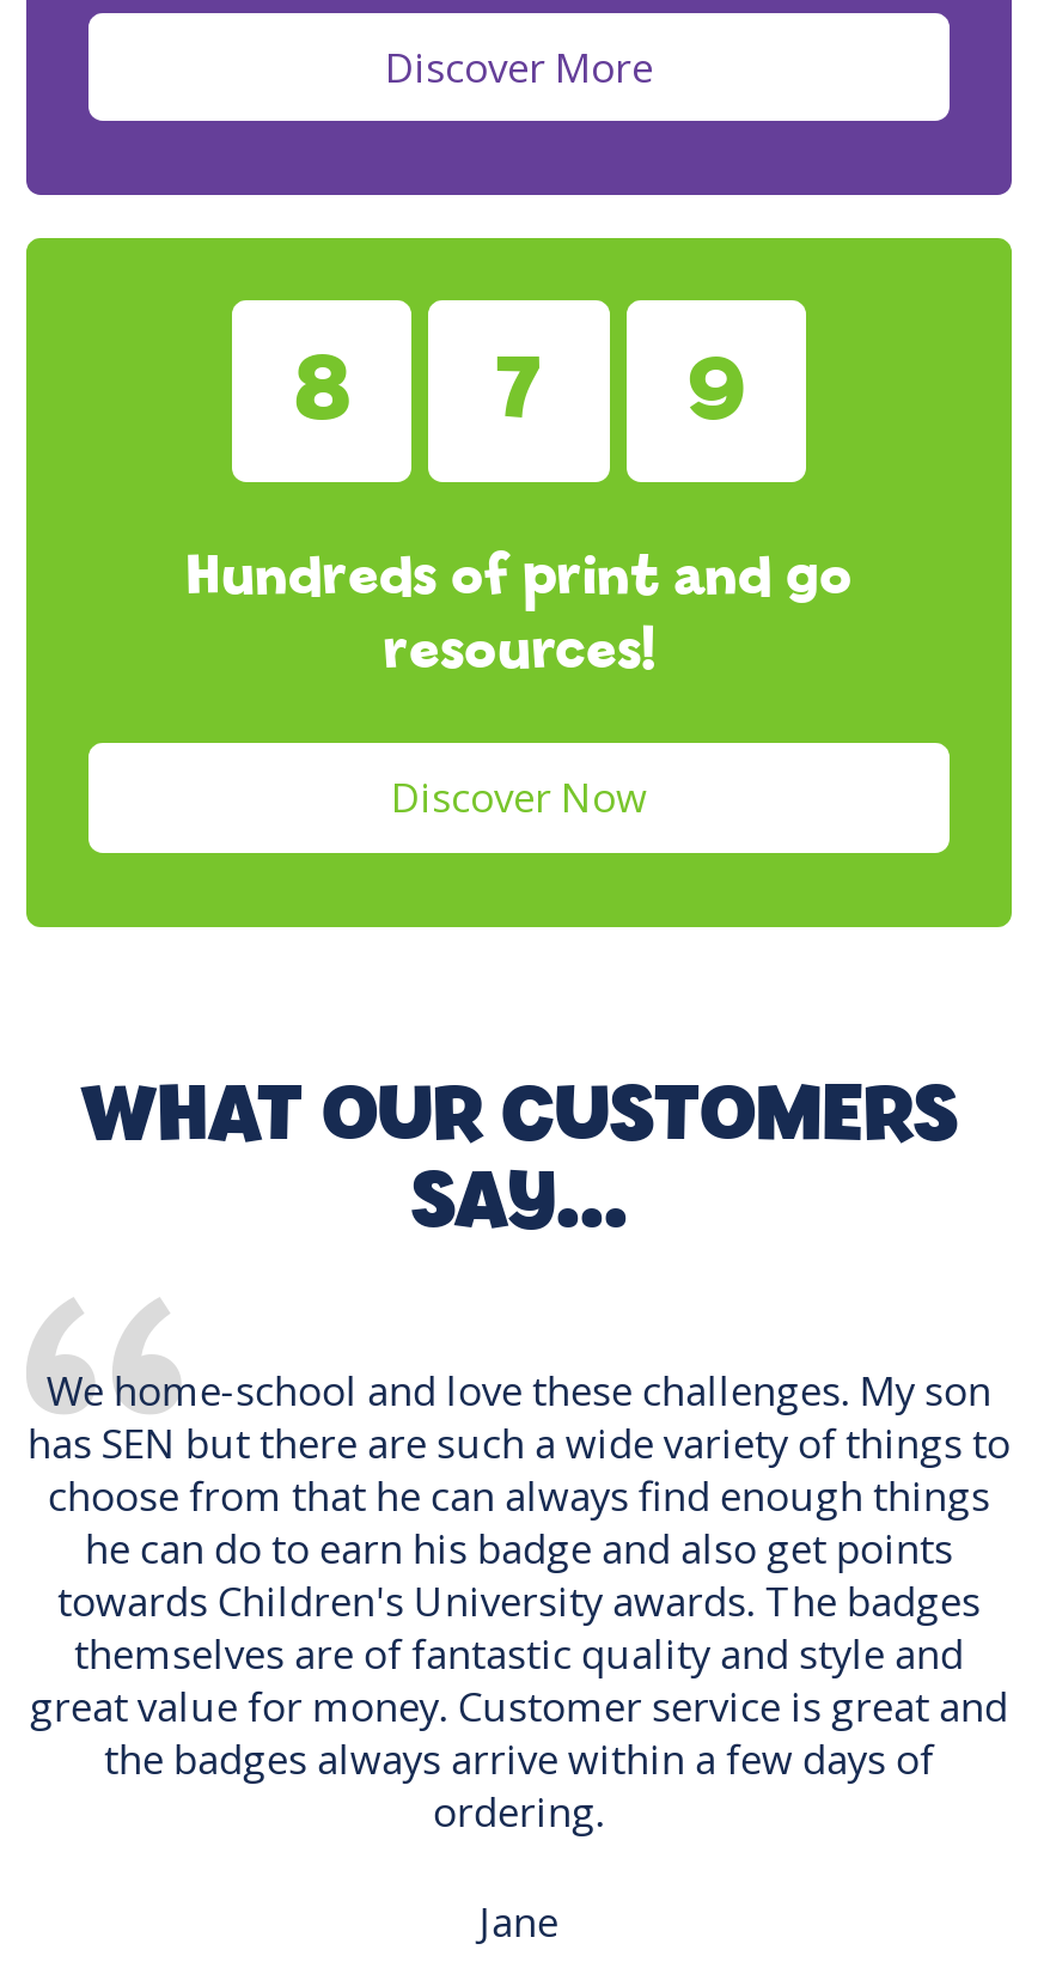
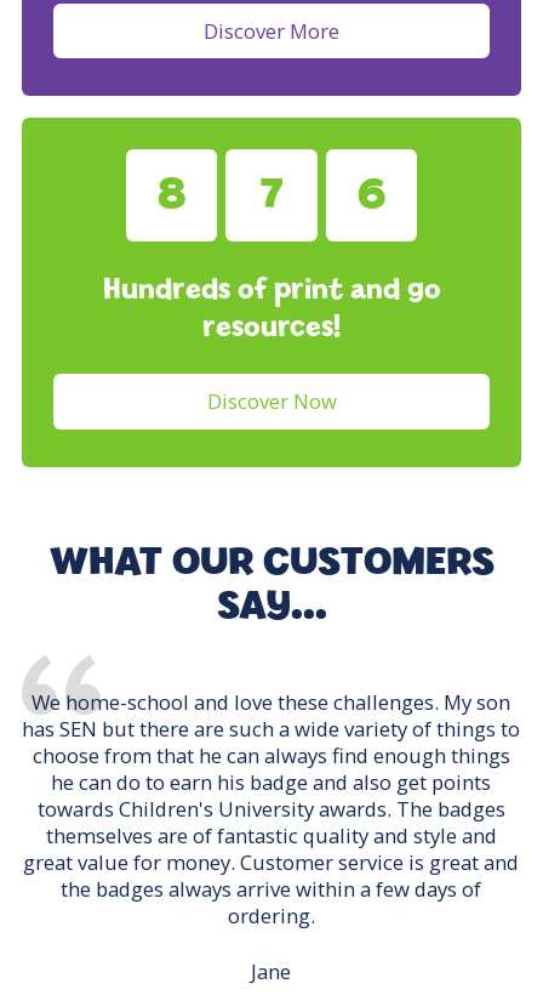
- 8 7 9
+ 8 7 6
